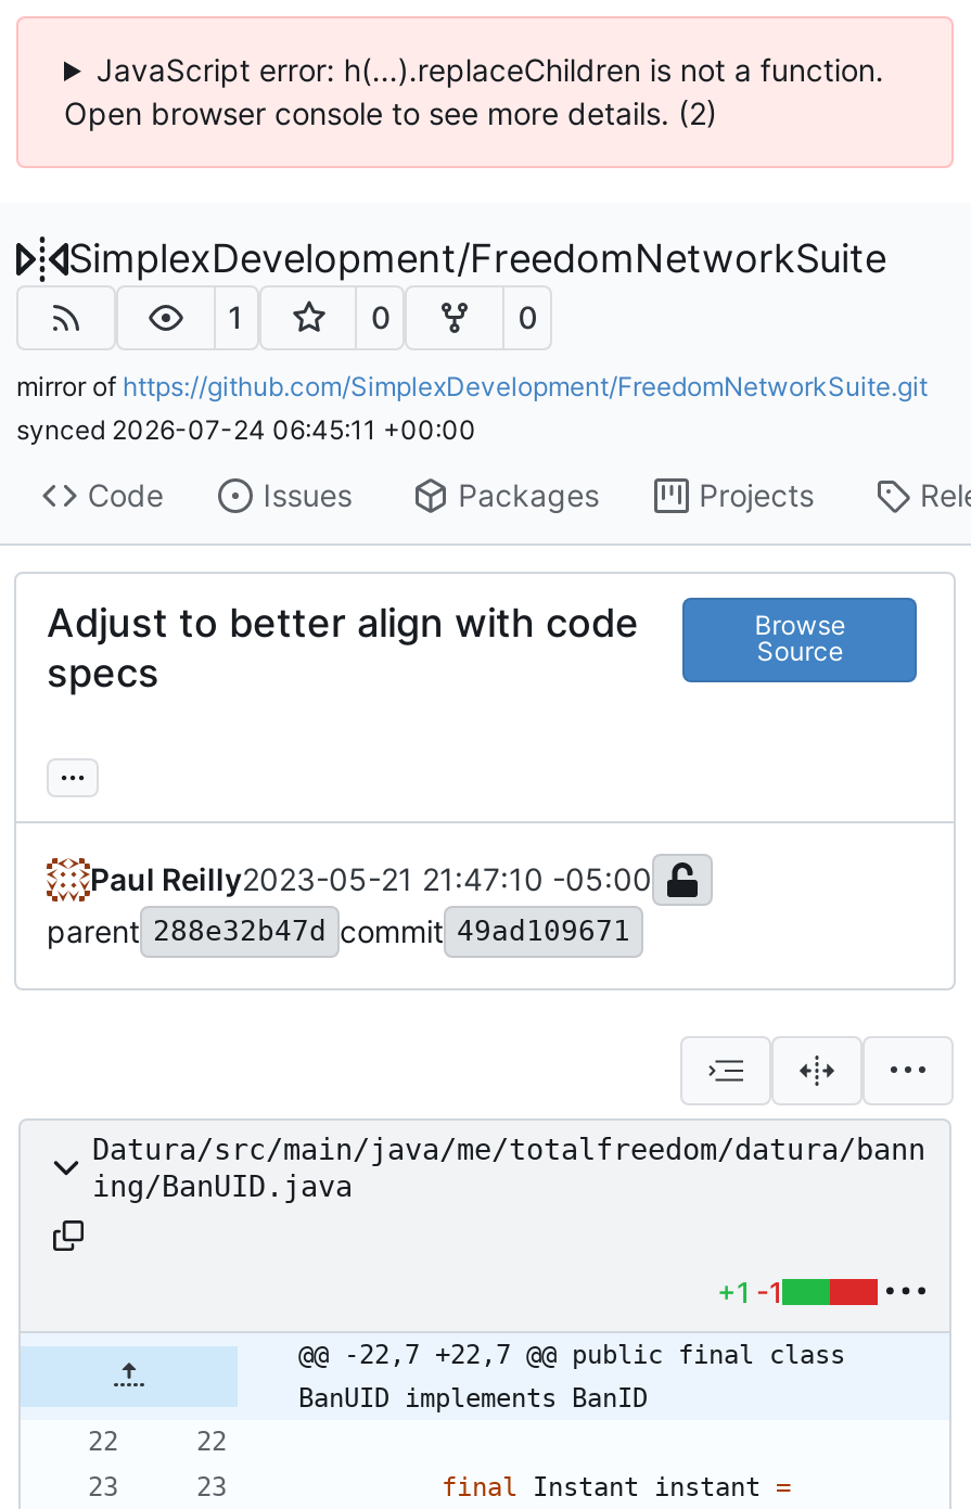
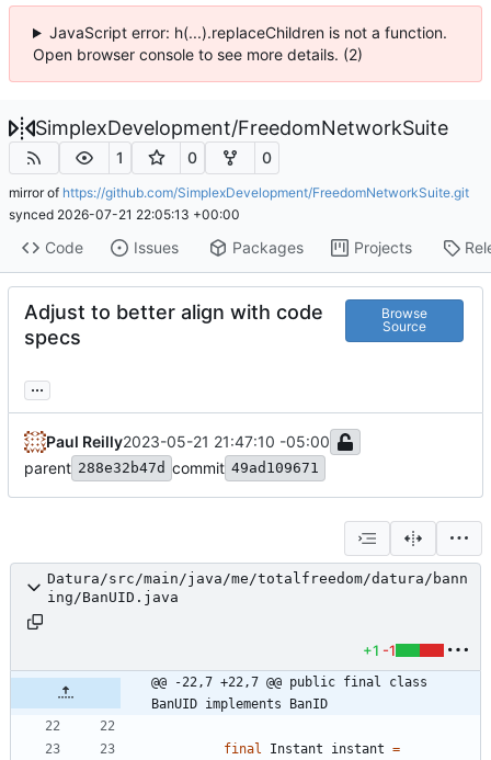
- synced 2026-07-24 06:45:11 +00:00
+ synced 2026-07-21 22:05:13 +00:00
